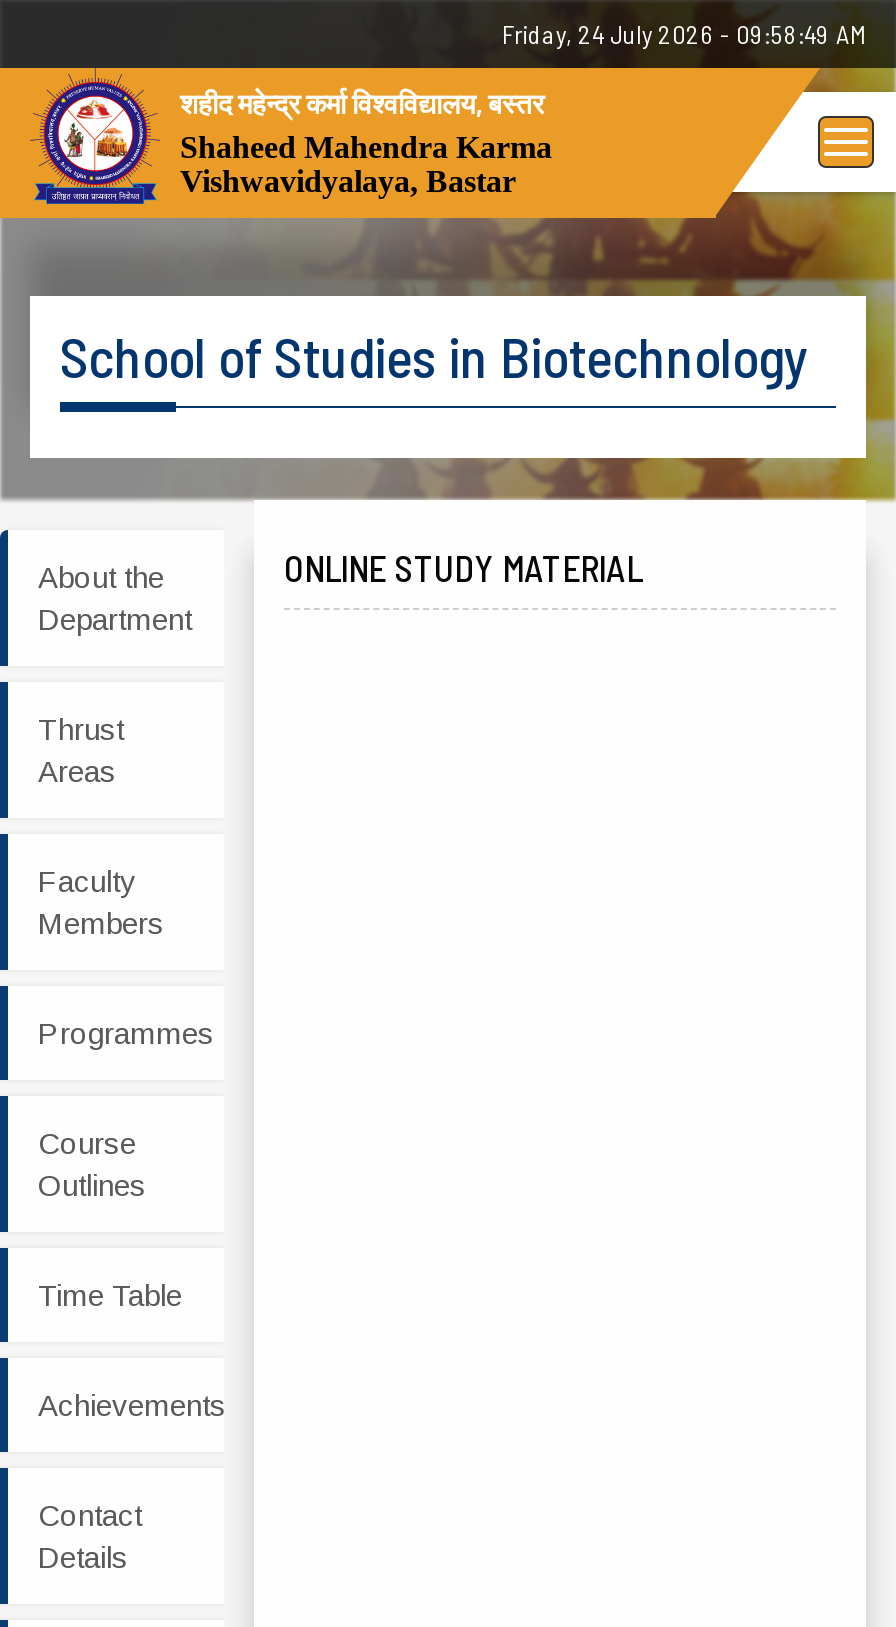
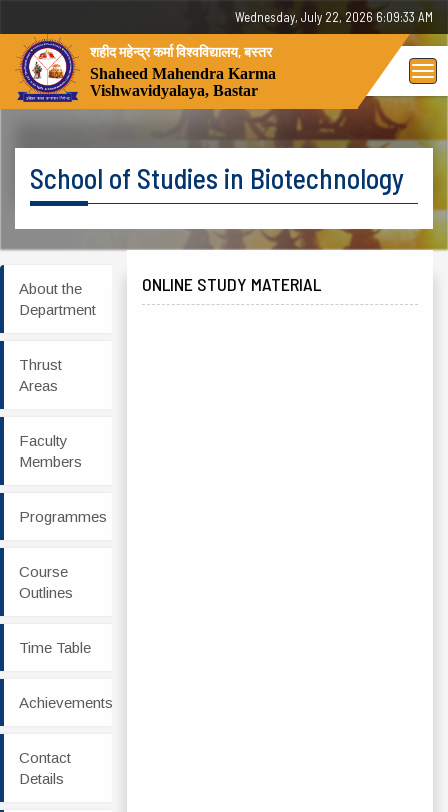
- Friday, 24 July 2026 - 09:58:49 AM
+ Wednesday, July 22, 2026 6:09:33 AM
